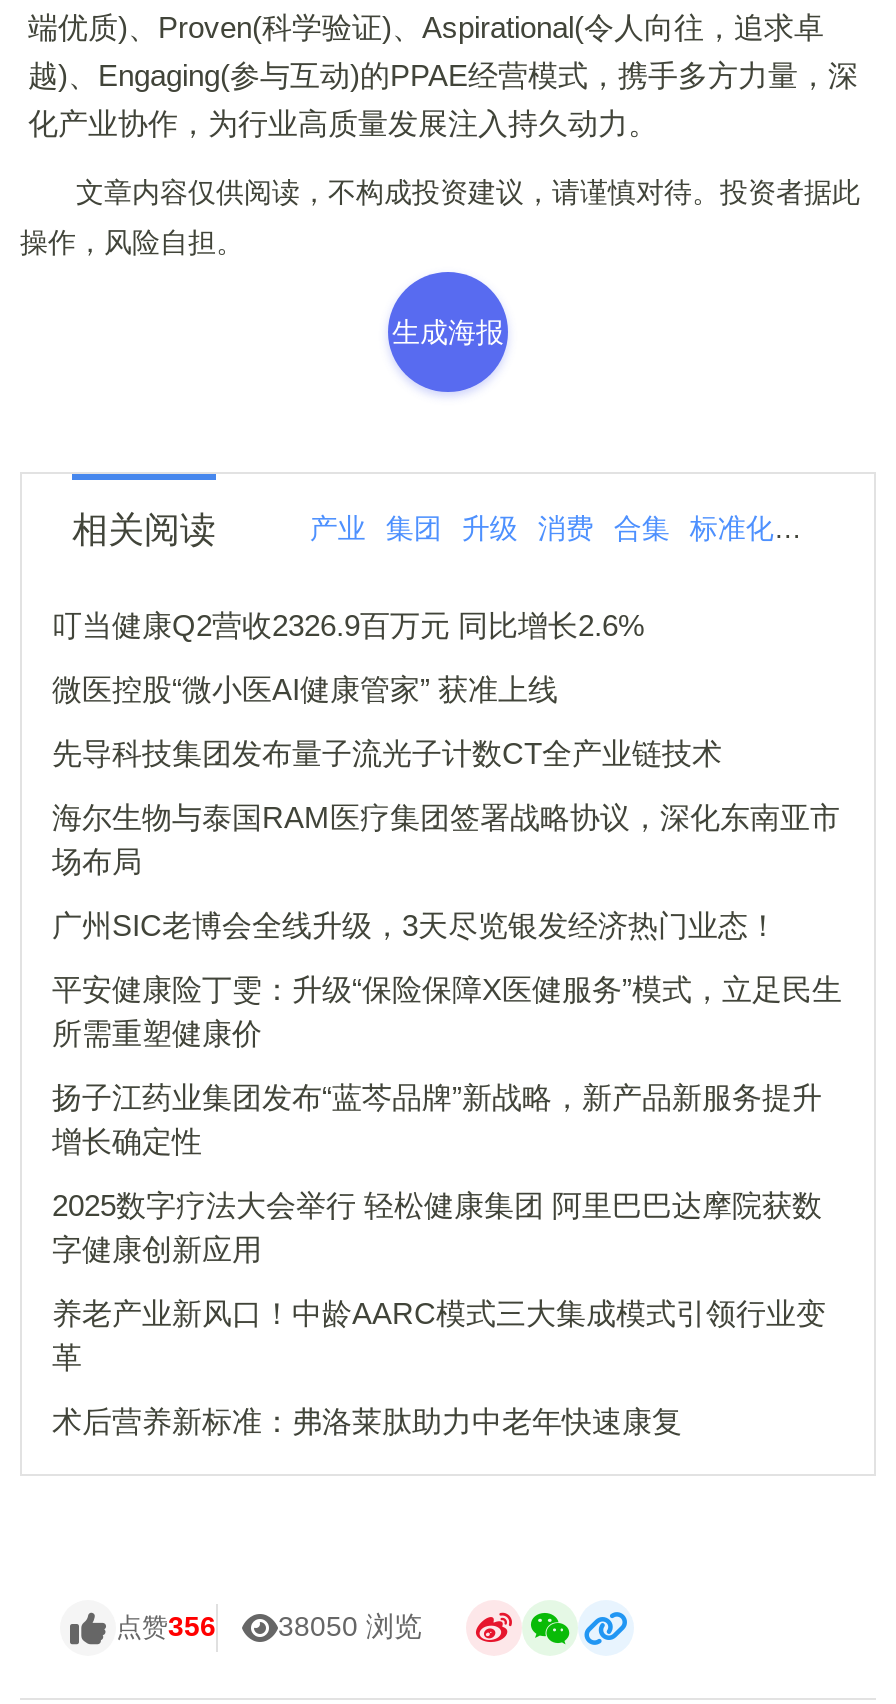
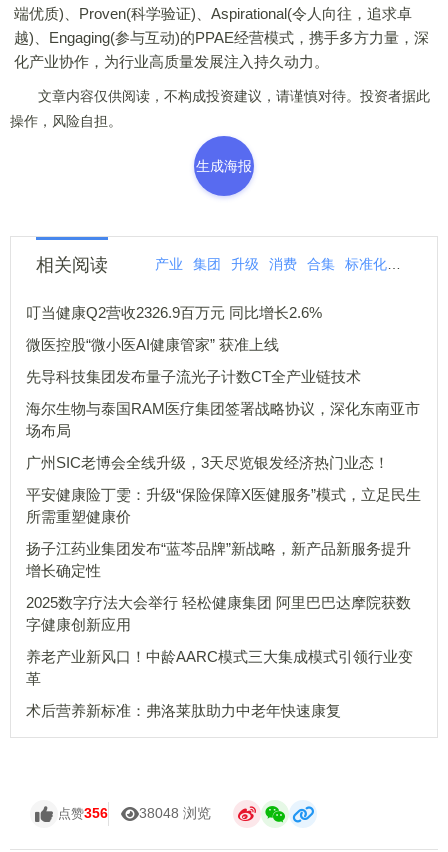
- 点赞356 38050 浏览
+ 点赞356 38048 浏览
